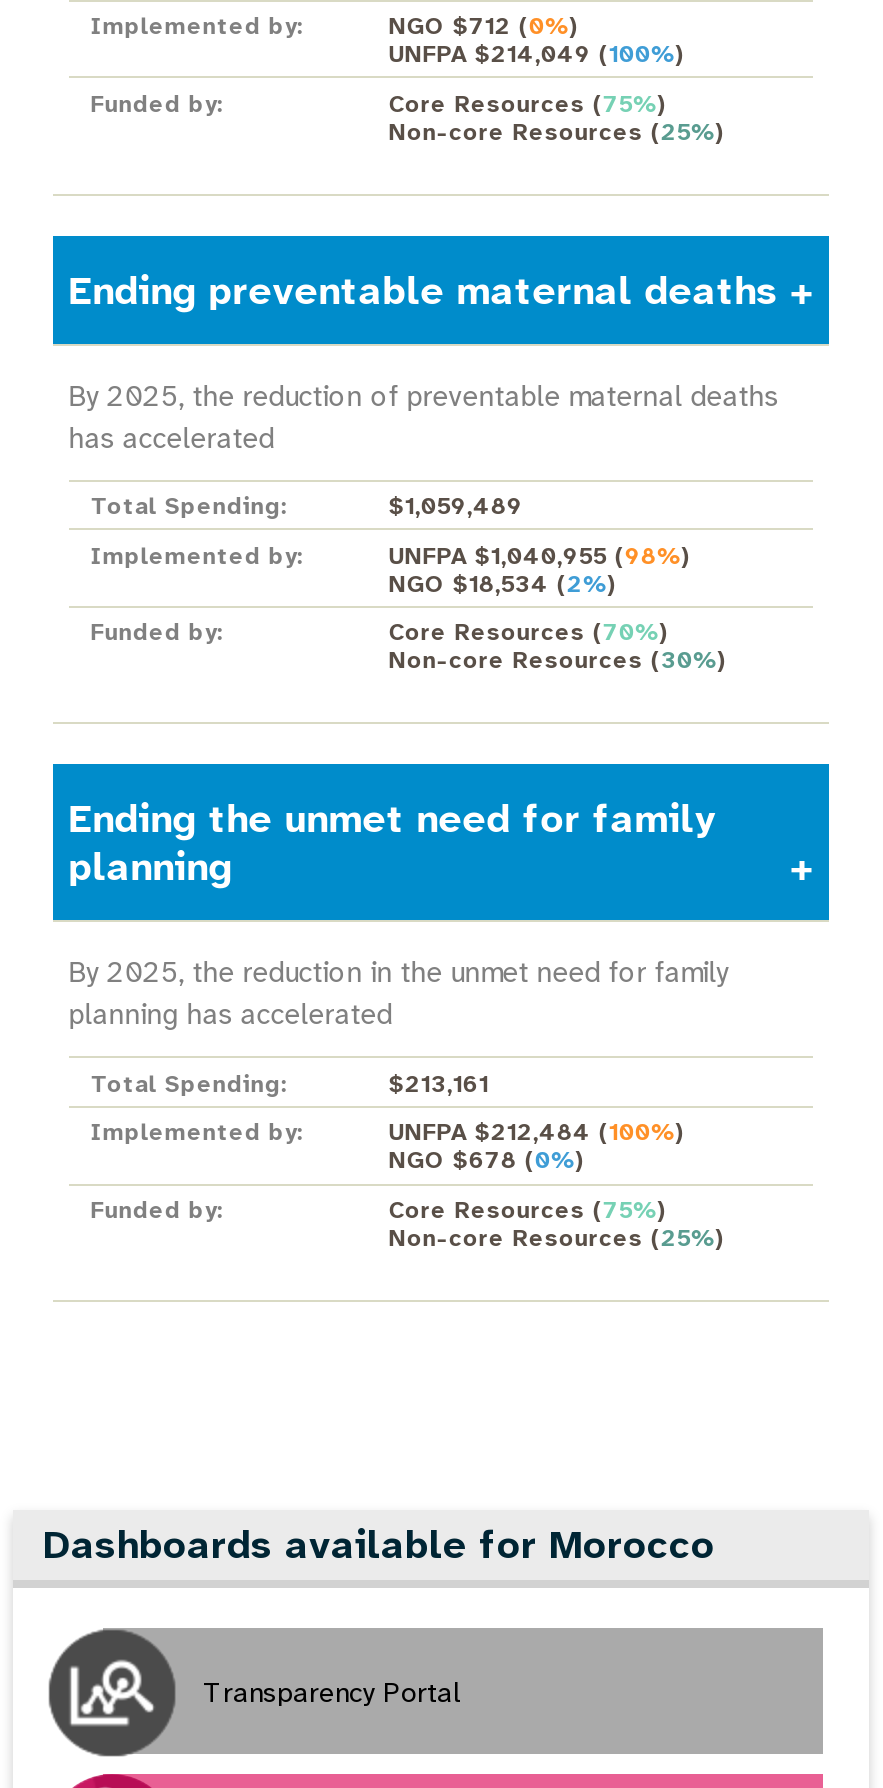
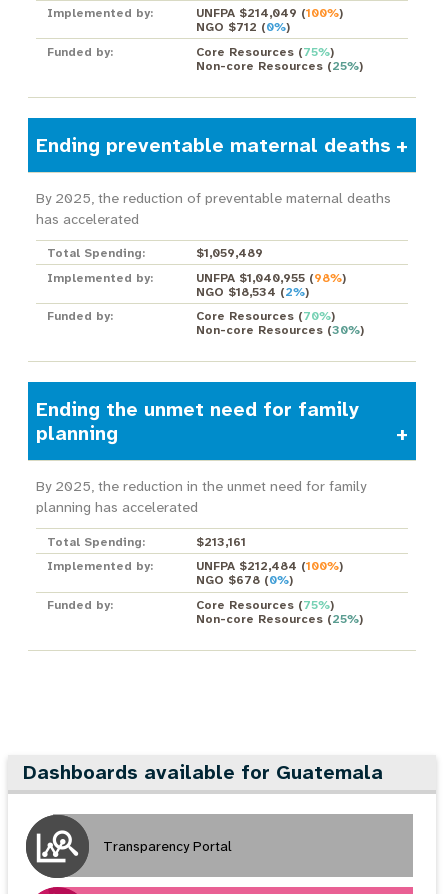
- NGO $712 (0%)

+ NGO $712 (0%)

- Dashboards available for Morocco
+ Dashboards available for Guatemala
